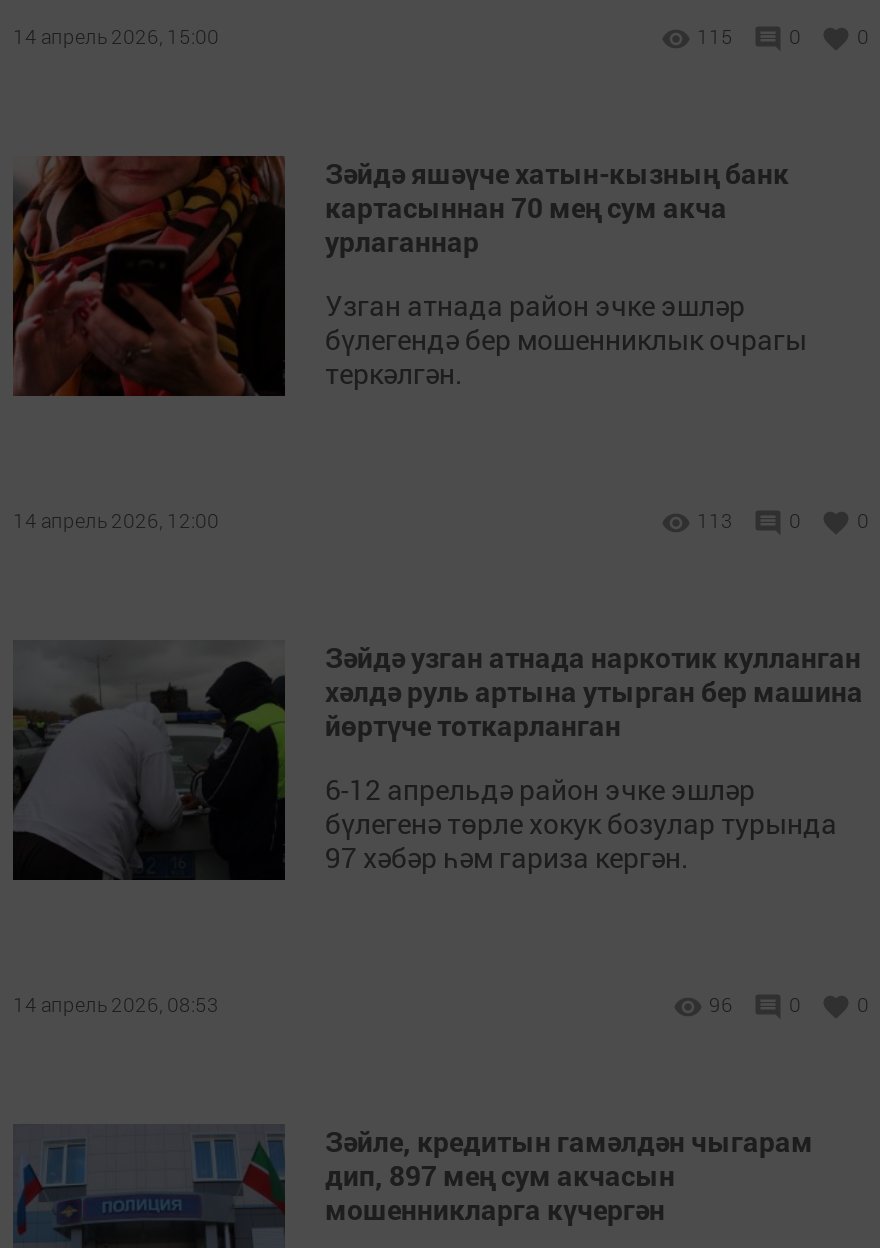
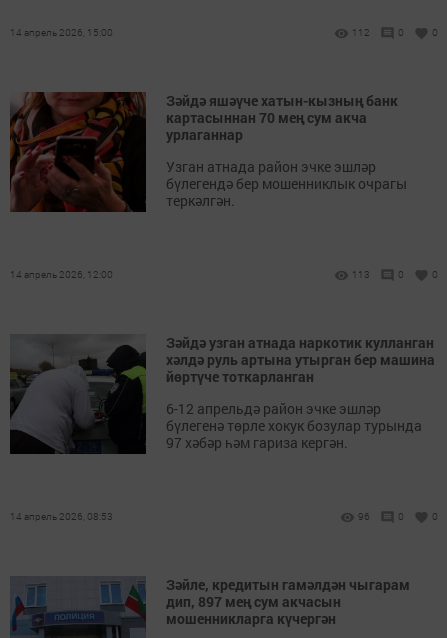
- 115
+ 112
